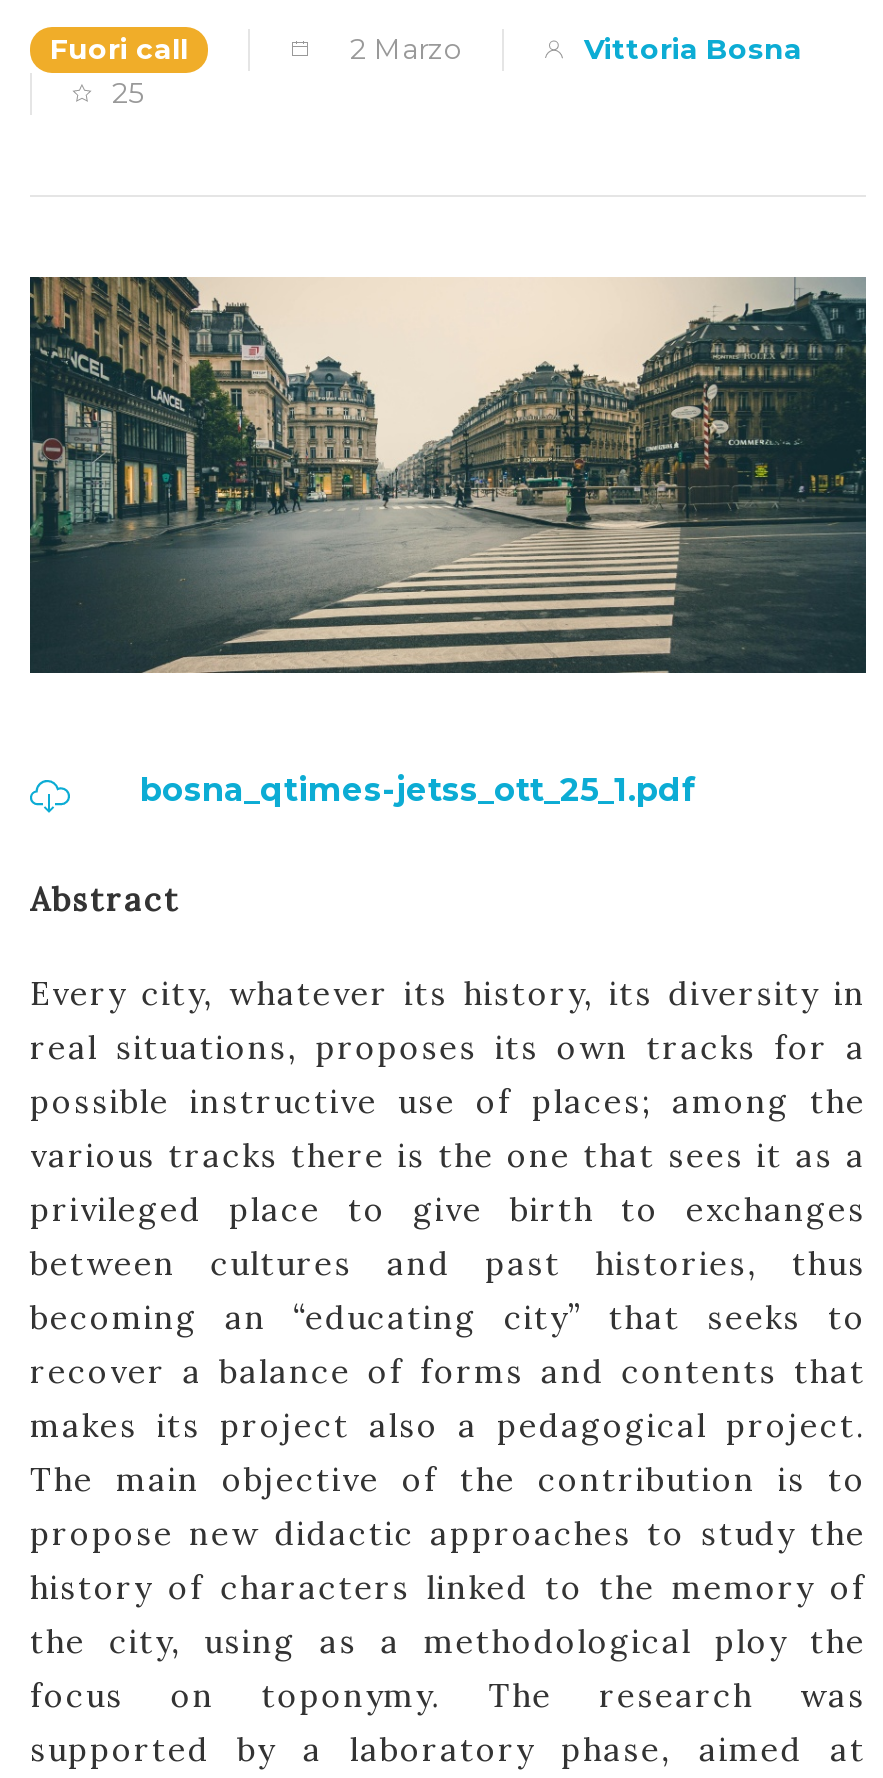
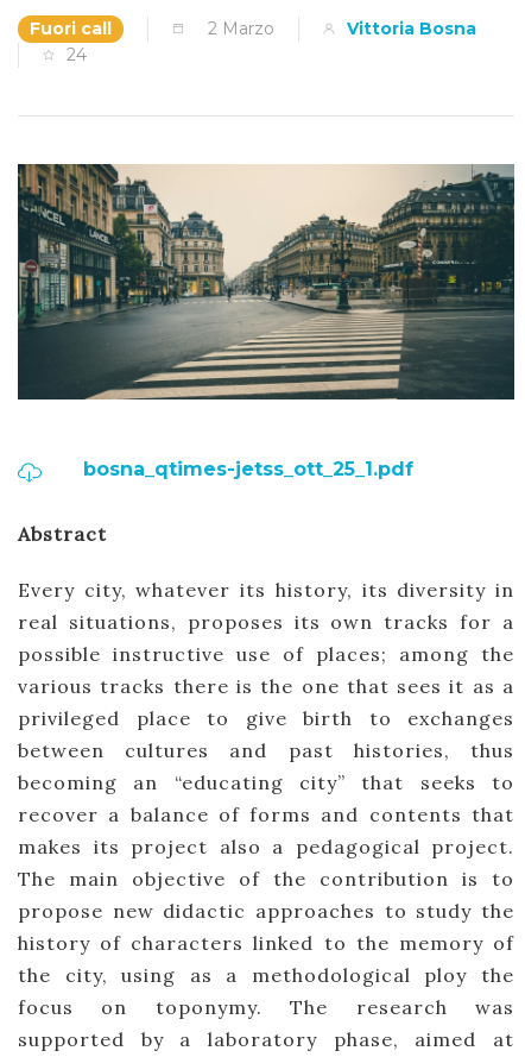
- 25
+ 24
